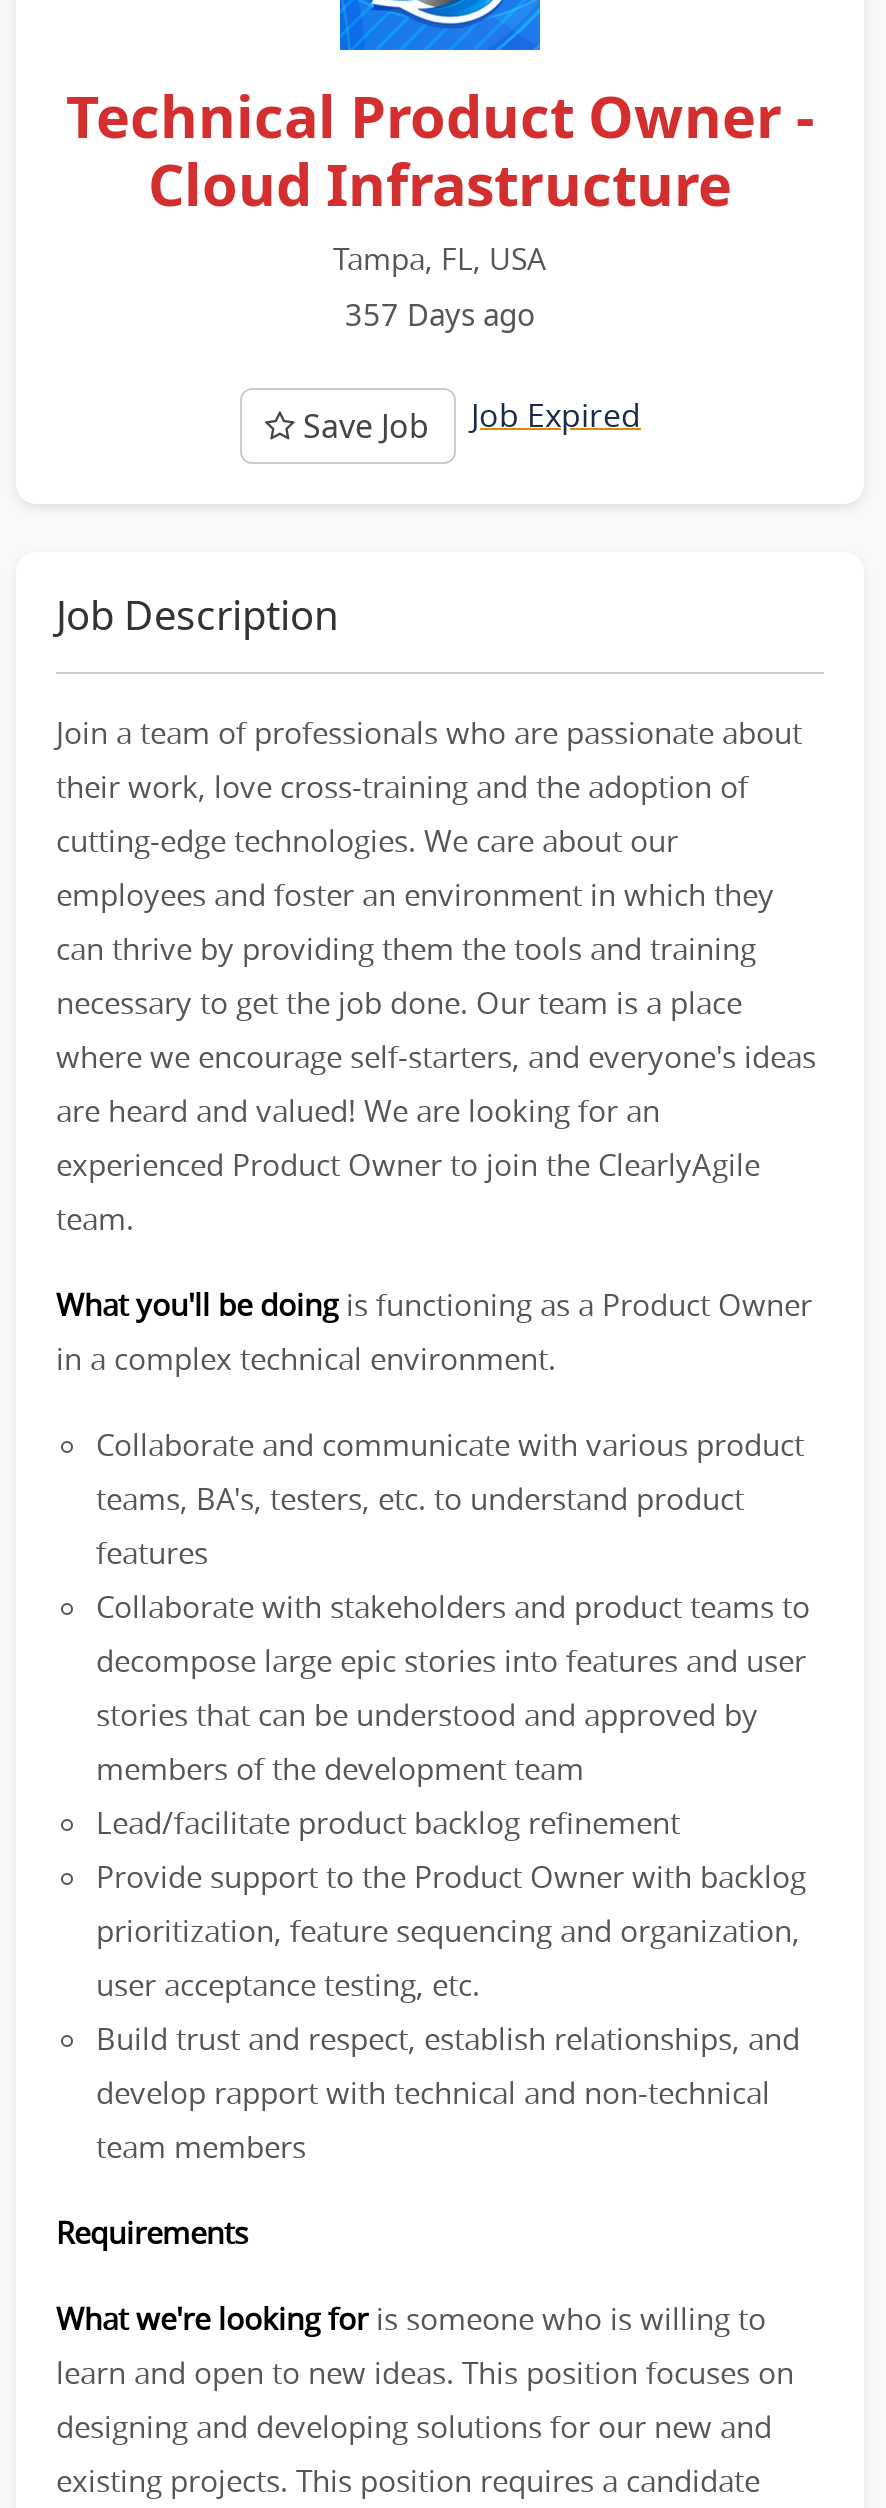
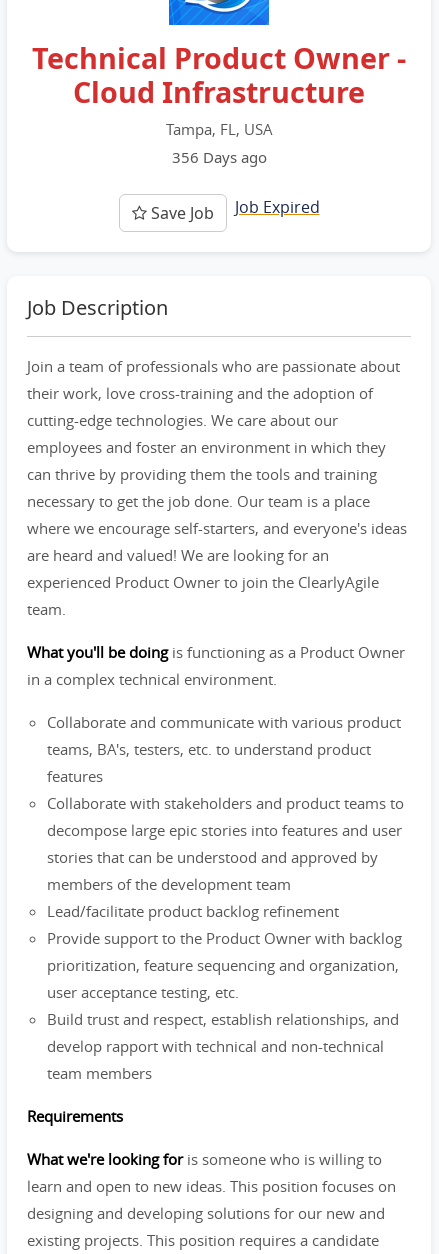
- 357 Days ago
+ 356 Days ago
